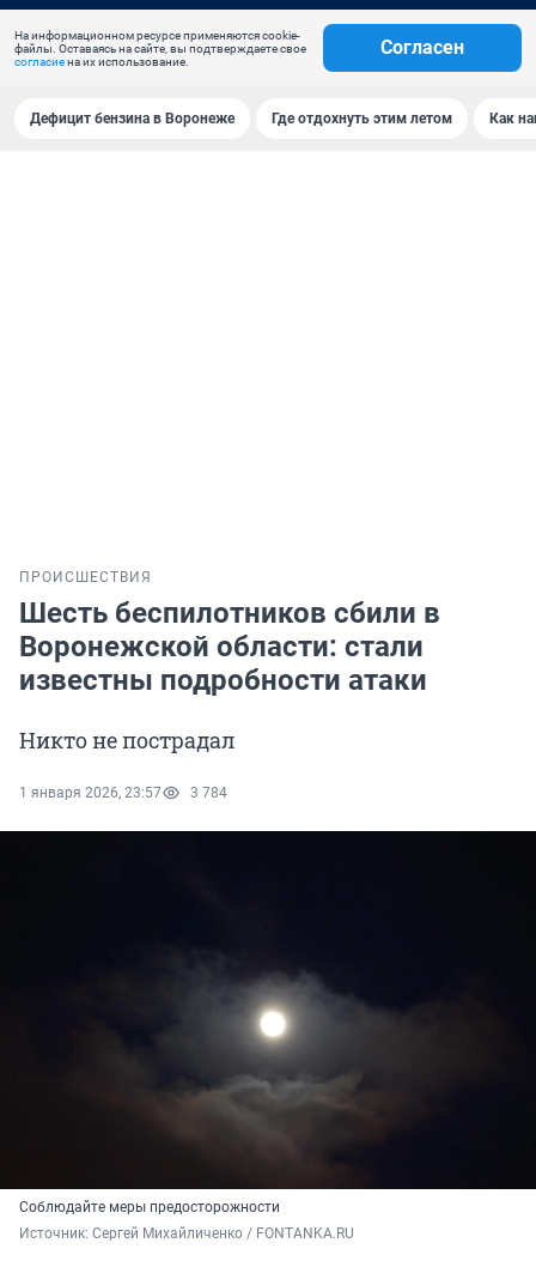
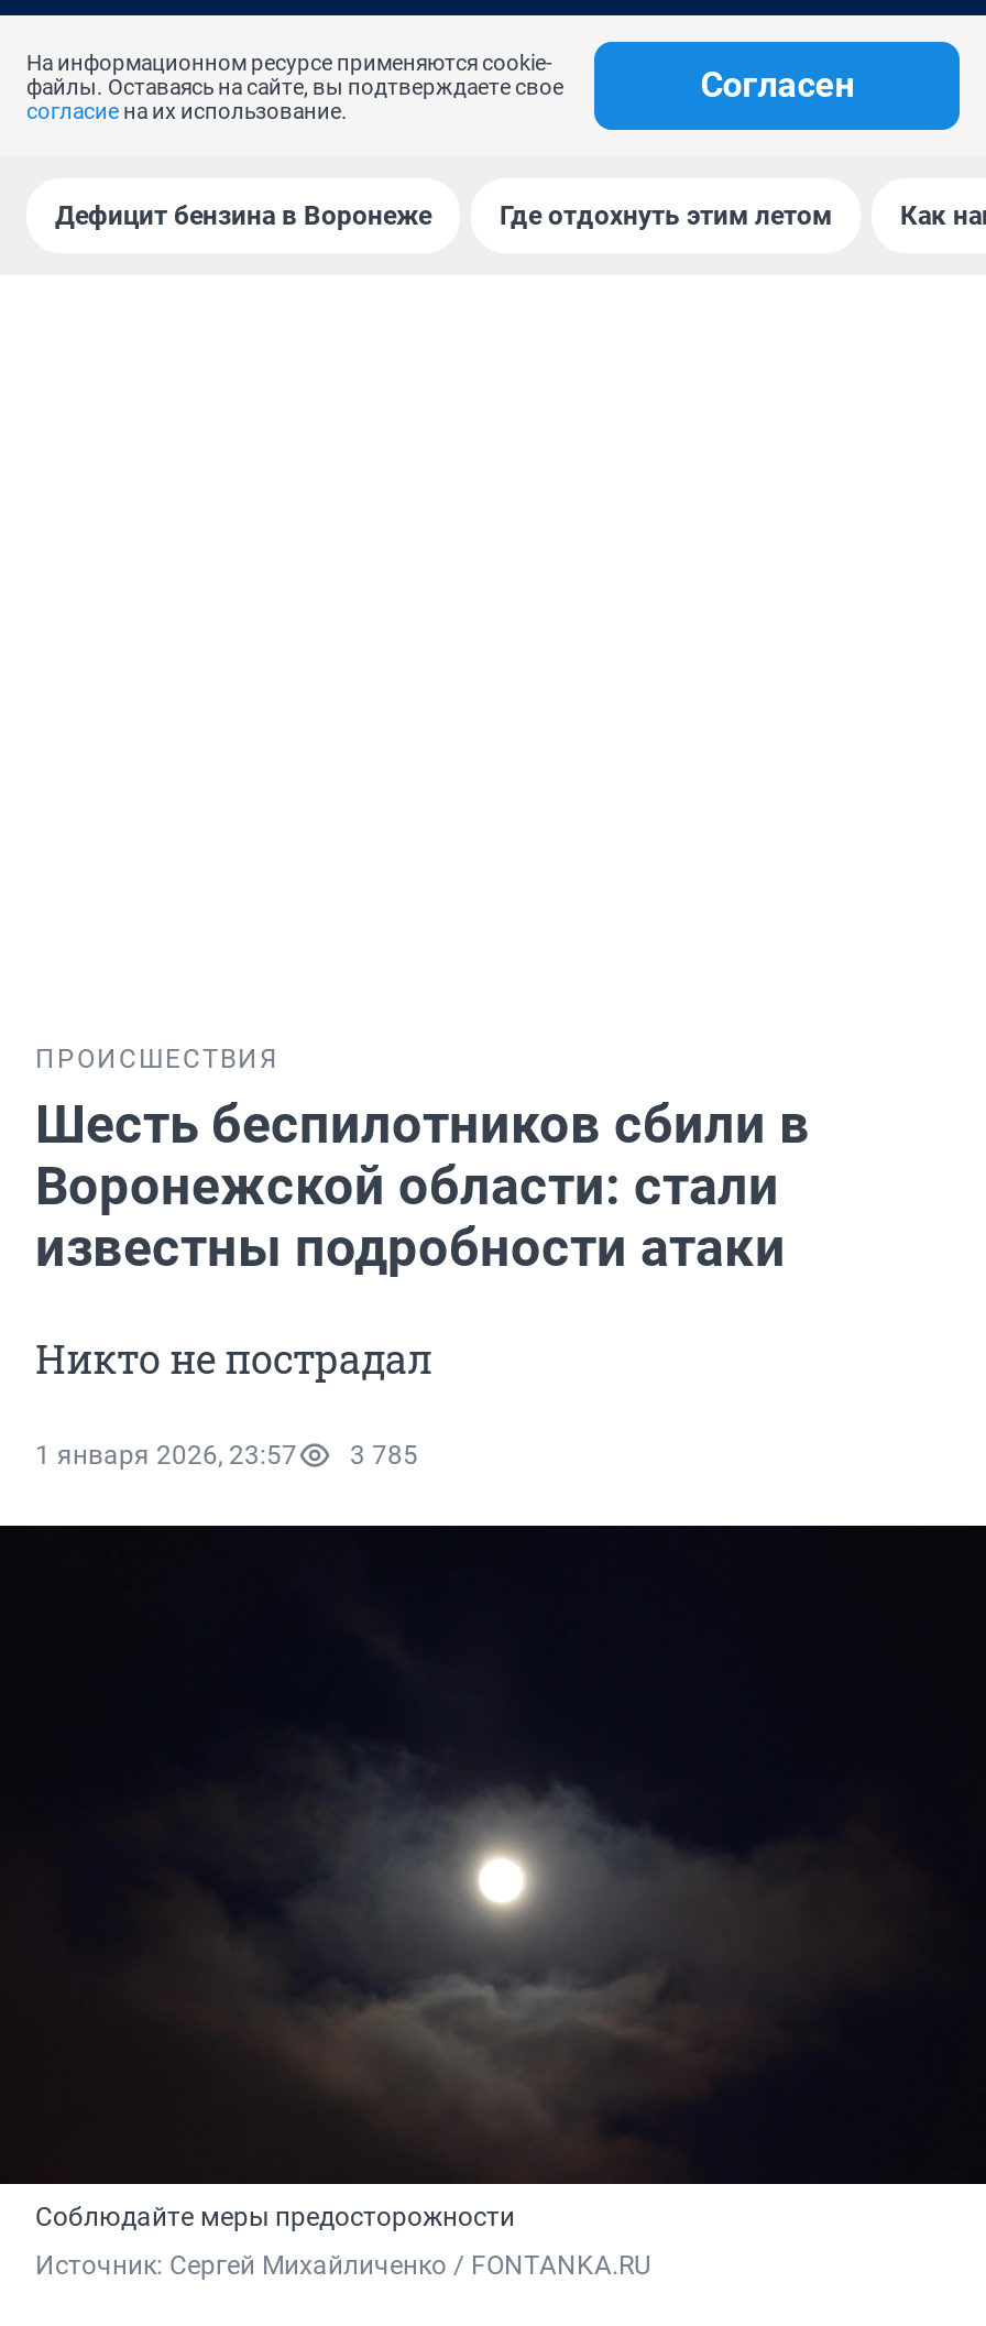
- 1 января 2026, 23:57 3 784
+ 1 января 2026, 23:57 3 785
